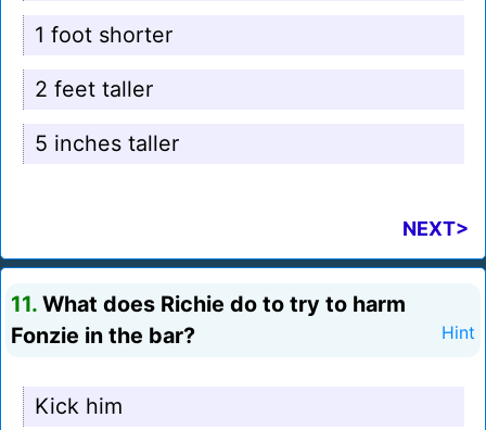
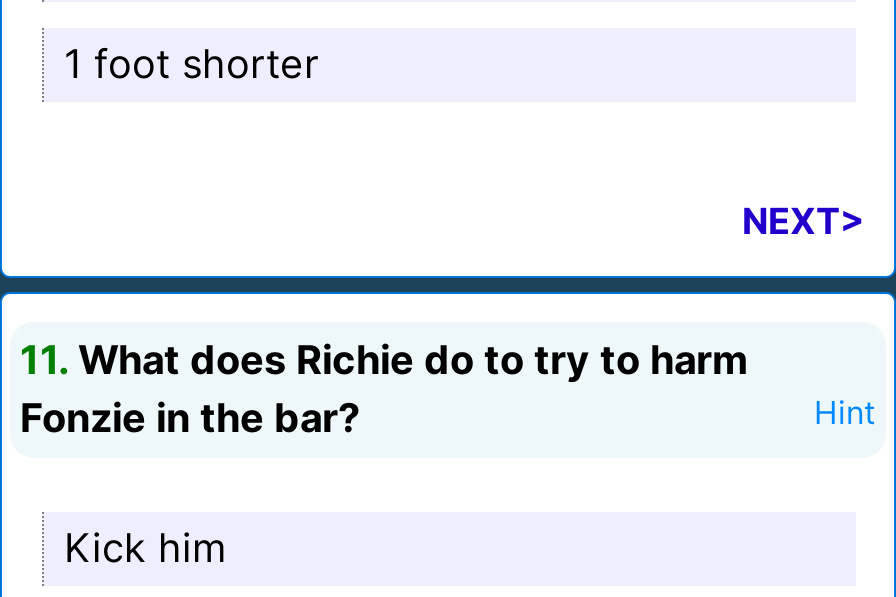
- 2 feet taller
- 5 inches taller
